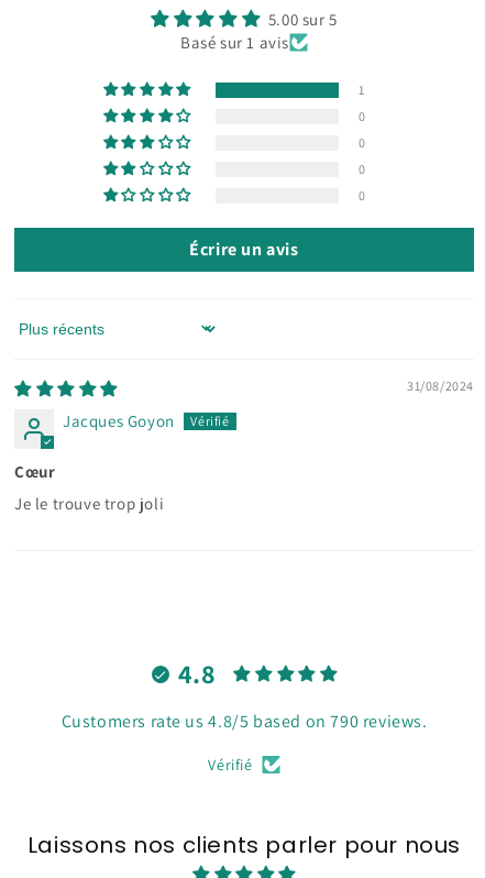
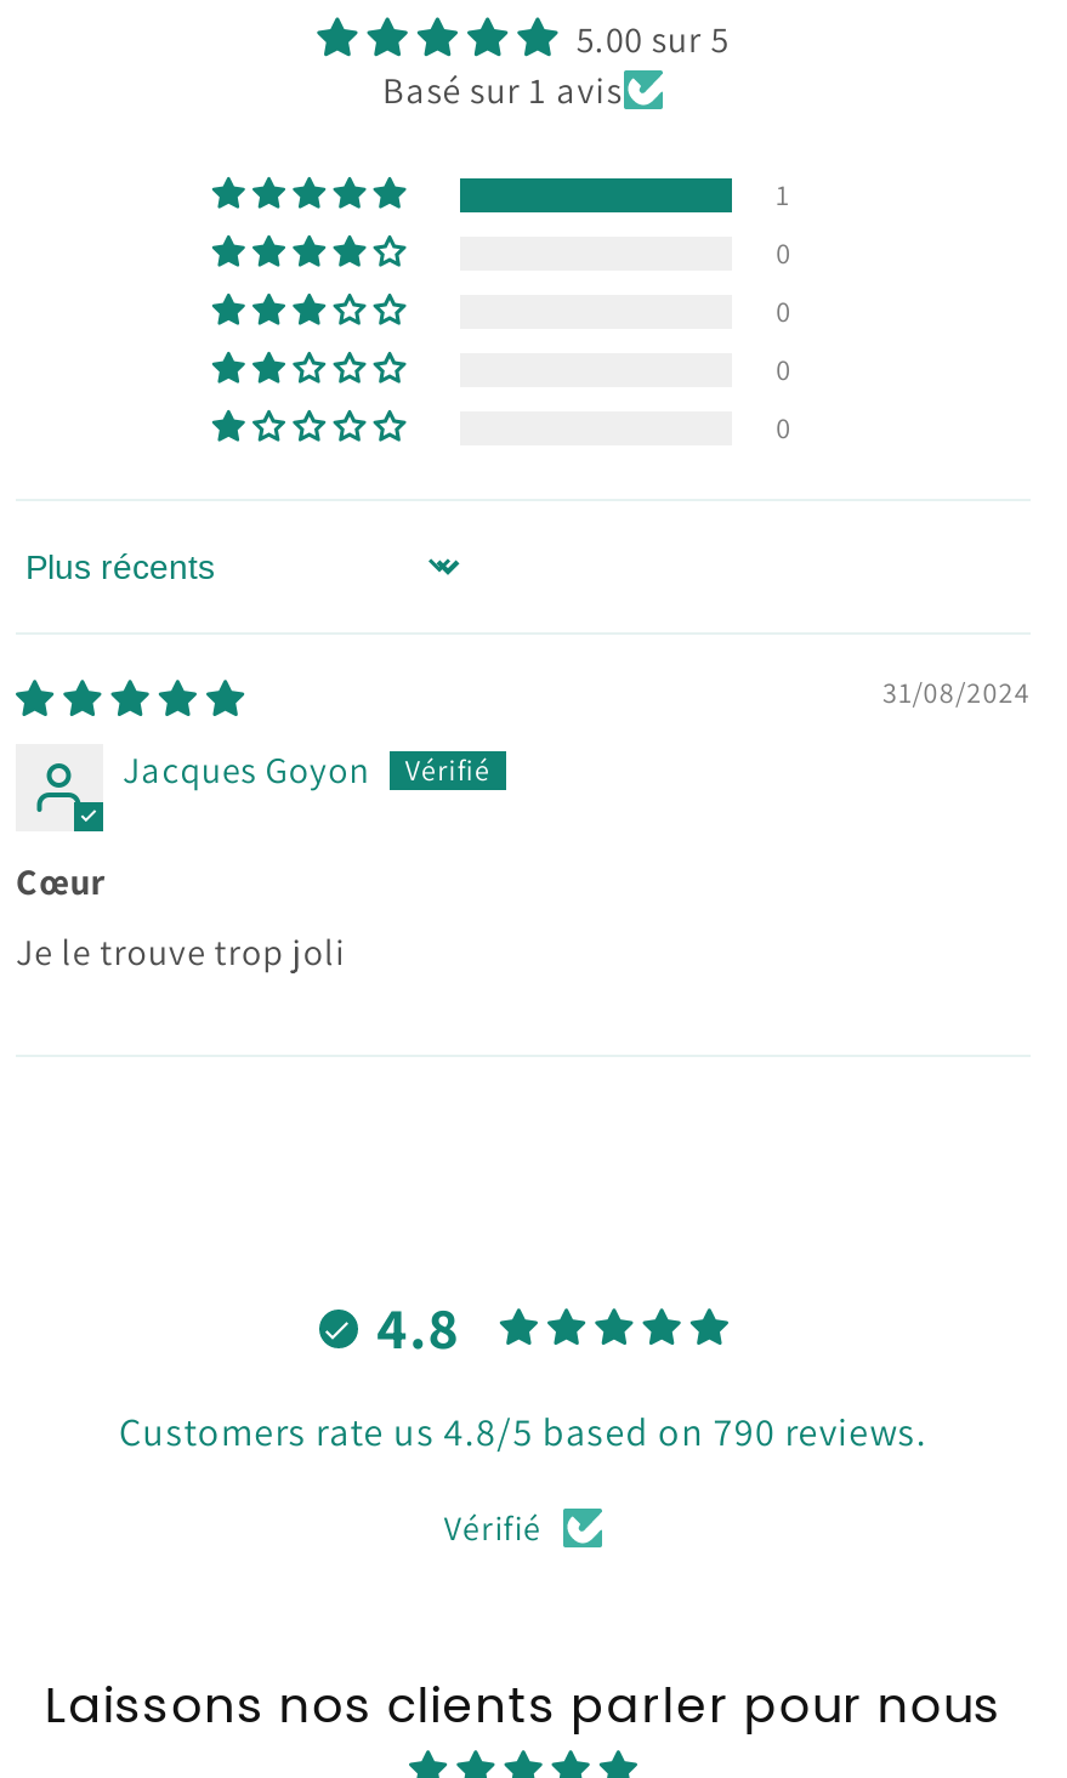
- Écrire un avis
